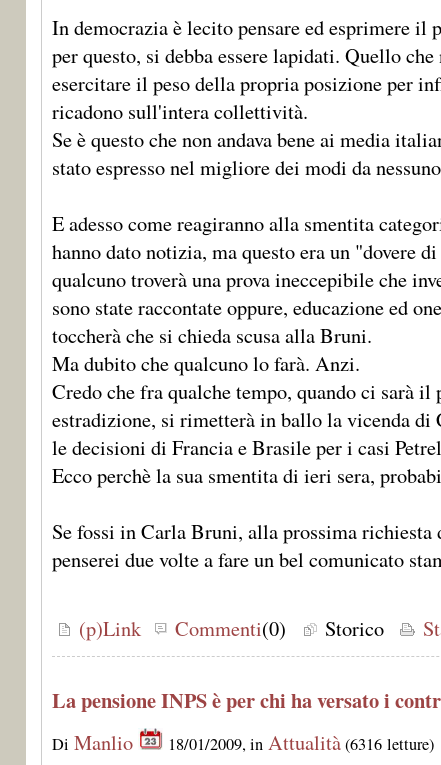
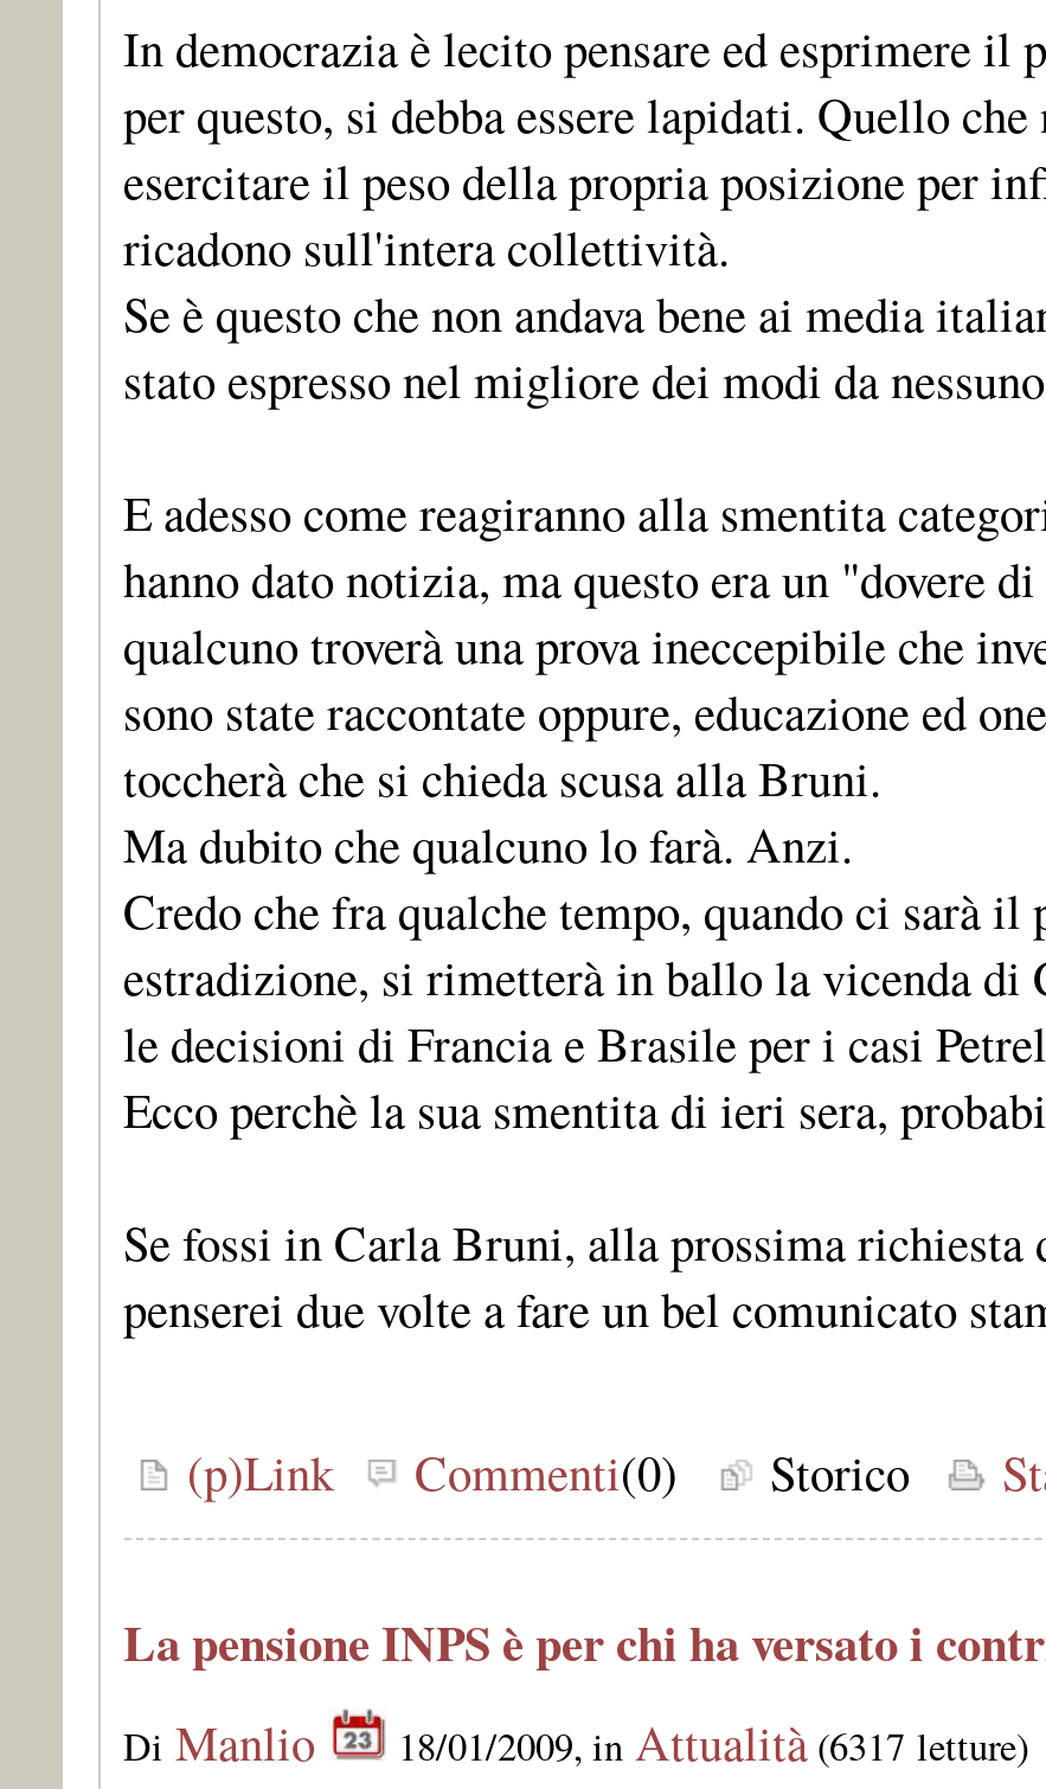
- 18/01/2009, in Attualità(6316 letture)
+ 18/01/2009, in Attualità(6317 letture)
